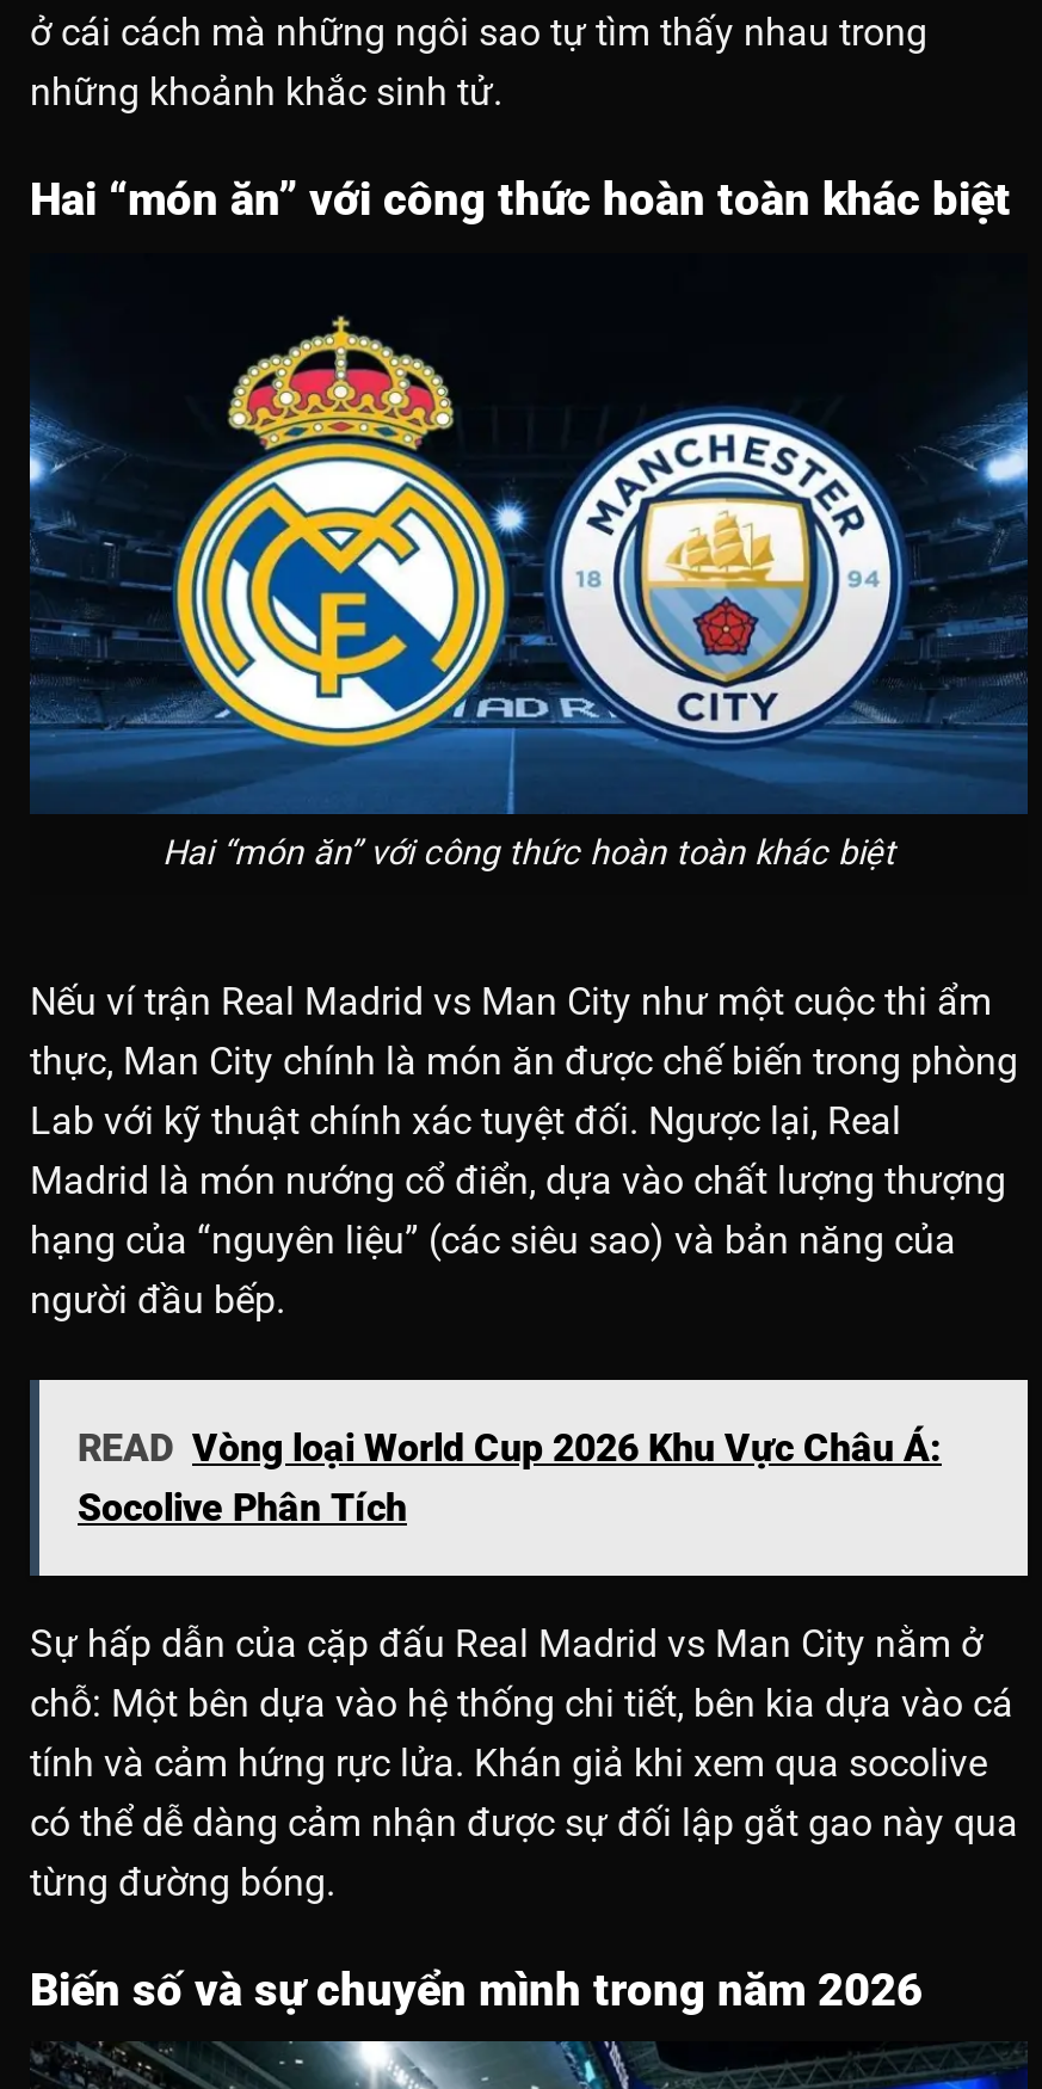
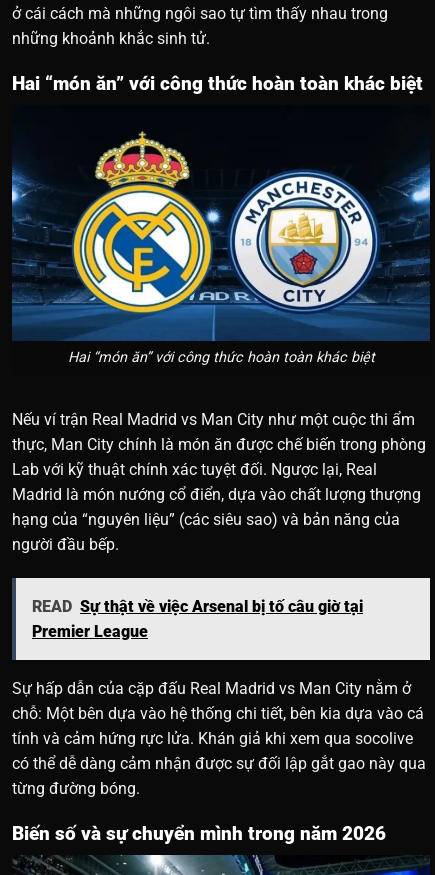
- READ Vòng loại World Cup 2026 Khu Vực Châu Á:
- Socolive Phân Tích
+ READ Sự thật về việc Arsenal bị tố câu giờ tại
+ Premier League
